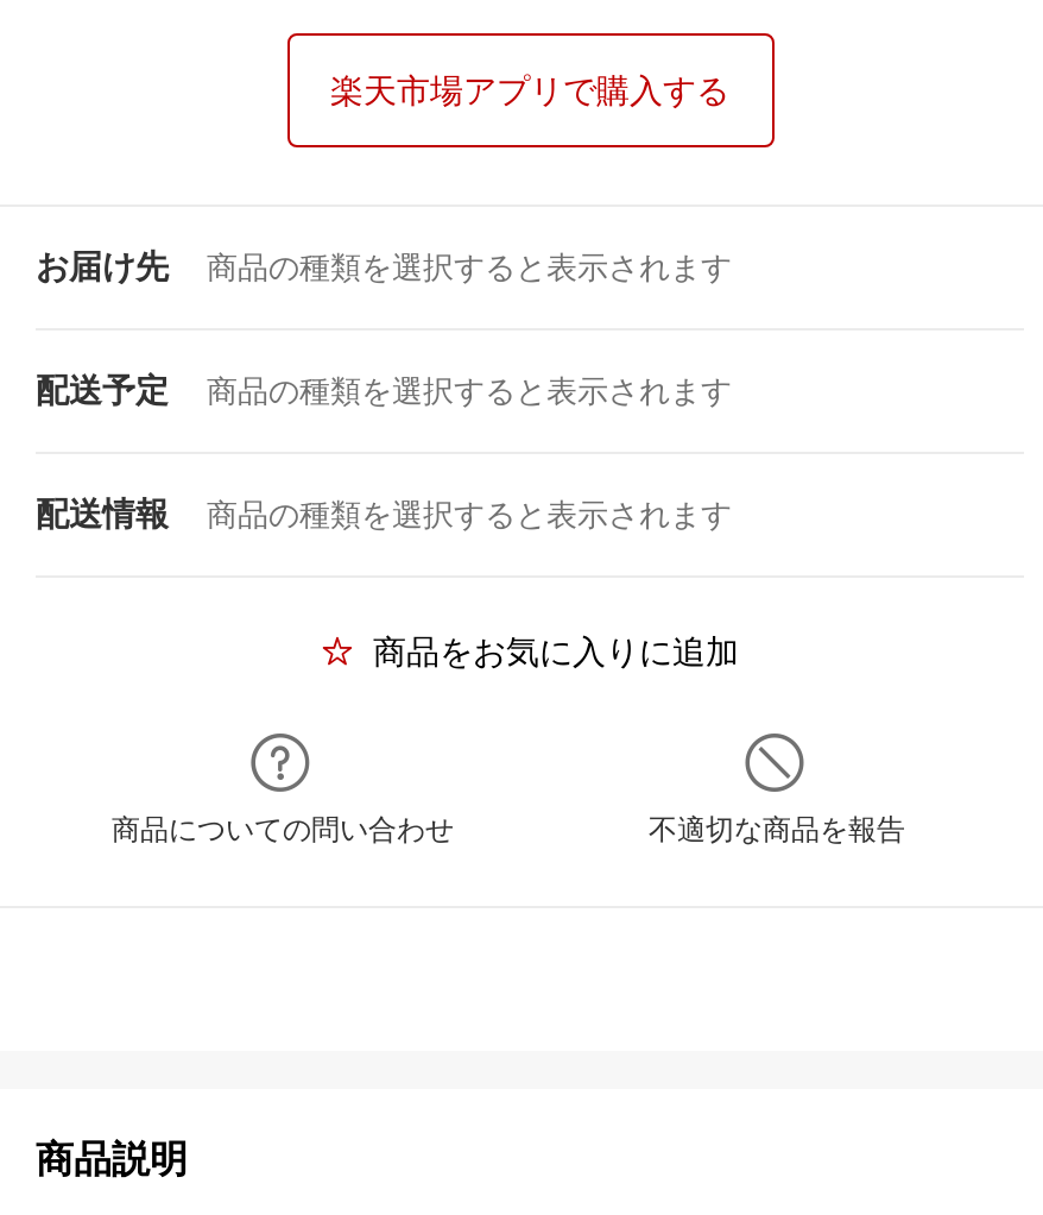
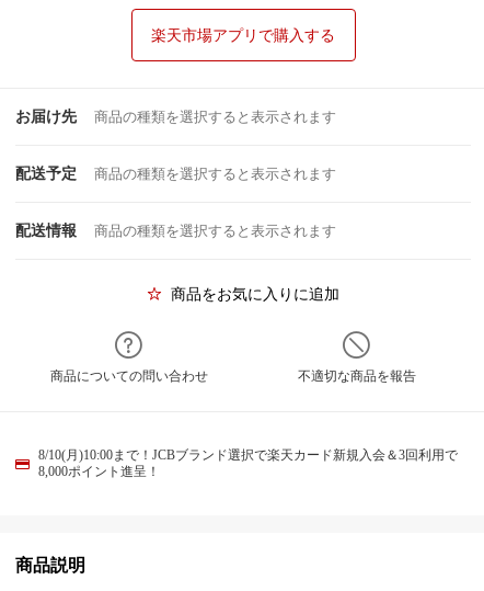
+ 8/10(月)10:00まで！JCBブランド選択で楽天カード新規入会＆3回利用で
+ 8,000ポイント進呈！
